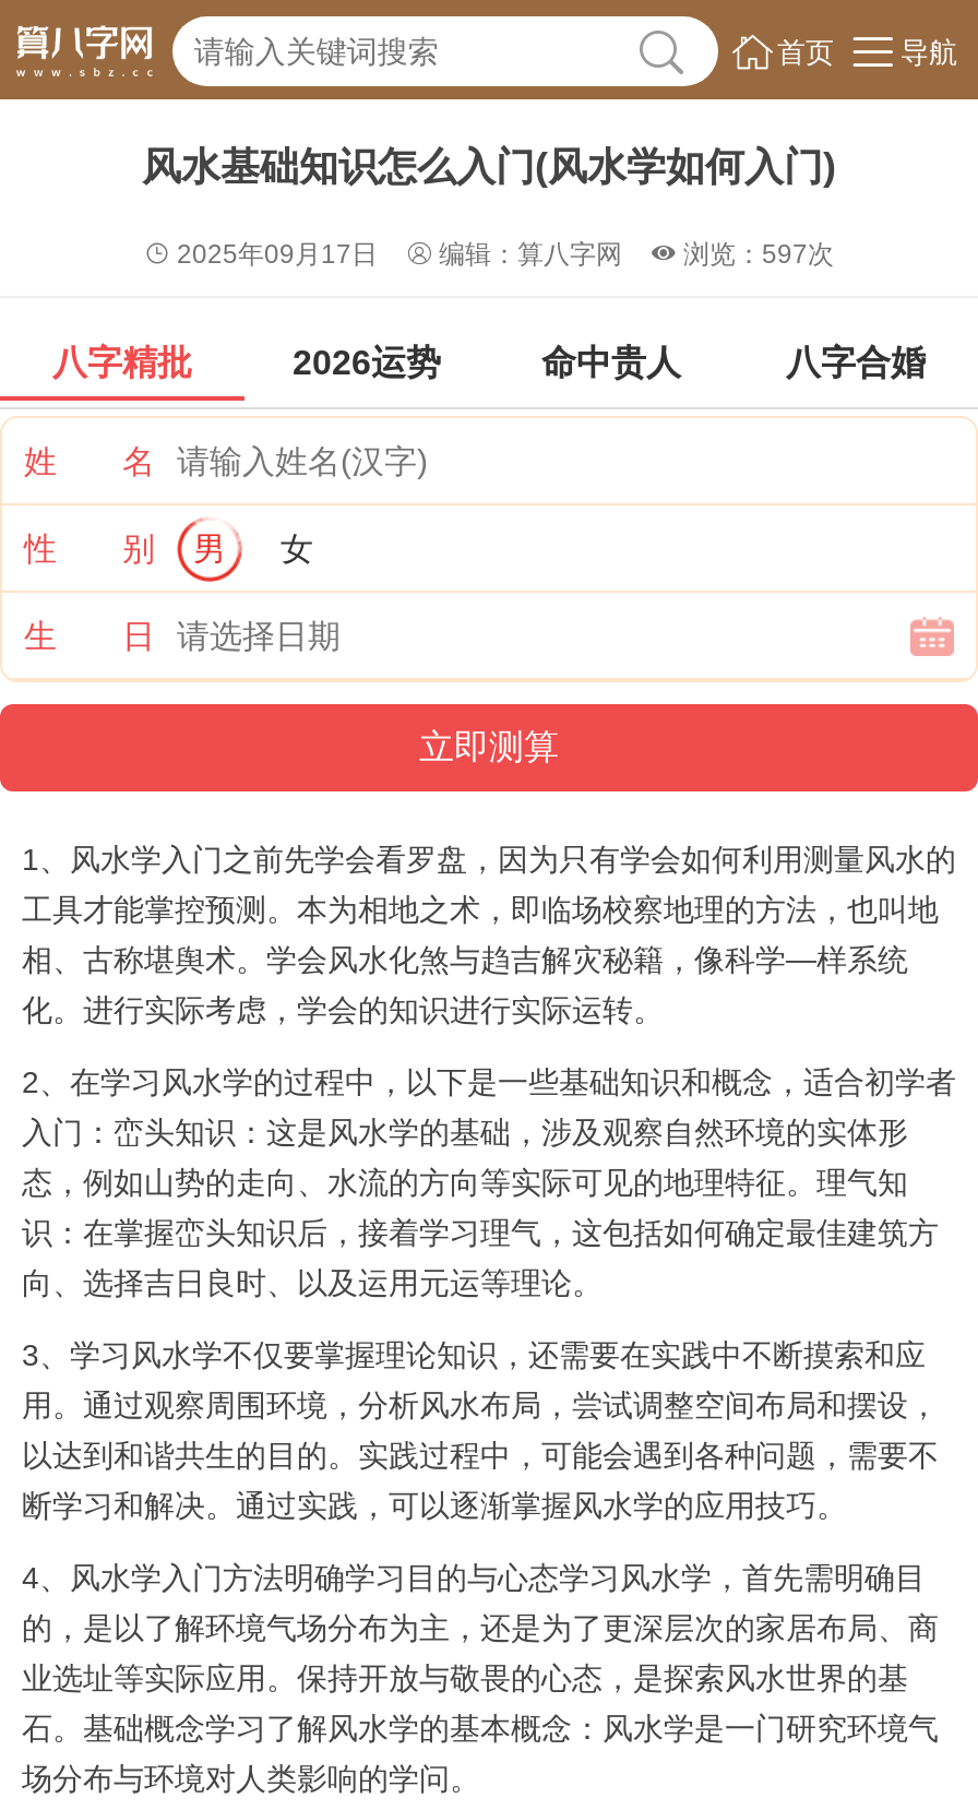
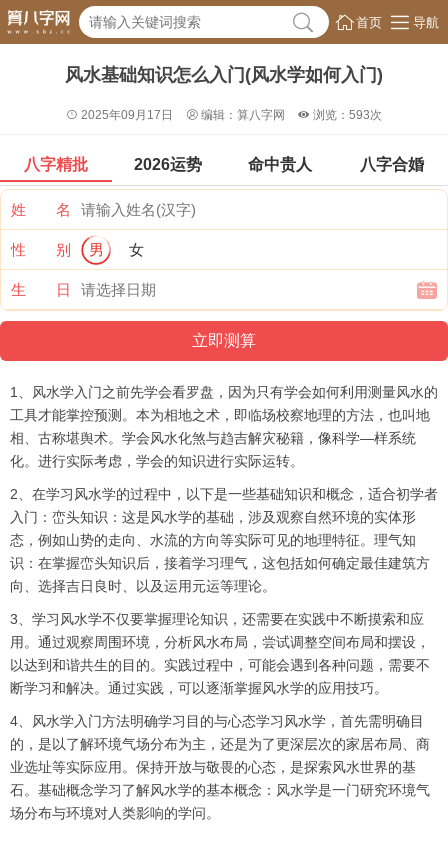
- 浏览：597次
+ 浏览：593次
